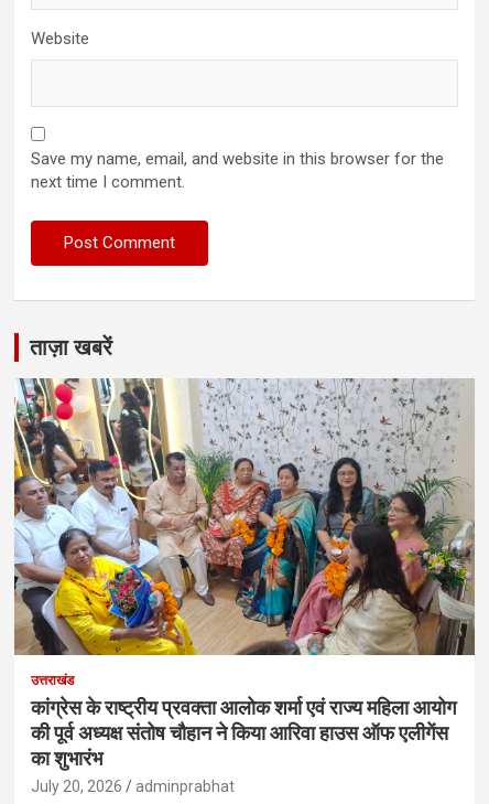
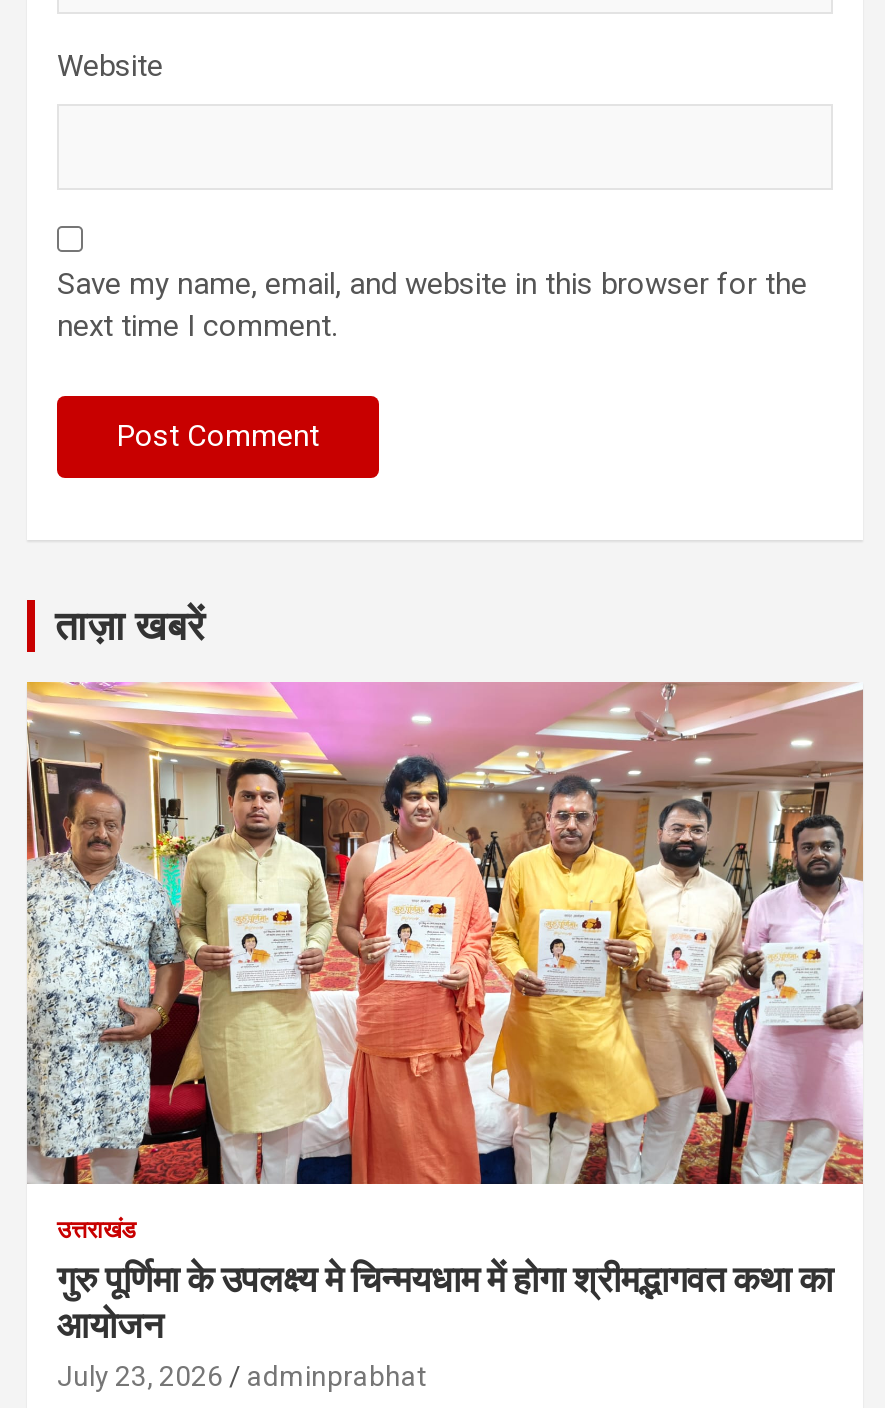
- [image]
- कांग्रेस के राष्ट्रीय प्रवक्ता आलोक शर्मा एवं राज्य महिला आयोग
- की पूर्व अध्यक्ष संतोष चौहान ने किया आरिवा हाउस ऑफ एलीगेंस
- का शुभारंभ
- July 20, 2026
+ [image]
+ गुरु पूर्णिमा के उपलक्ष्य मे चिन्मयधाम में होगा श्रीमद्भागवत कथा का
+ आयोजन
+ July 23, 2026
